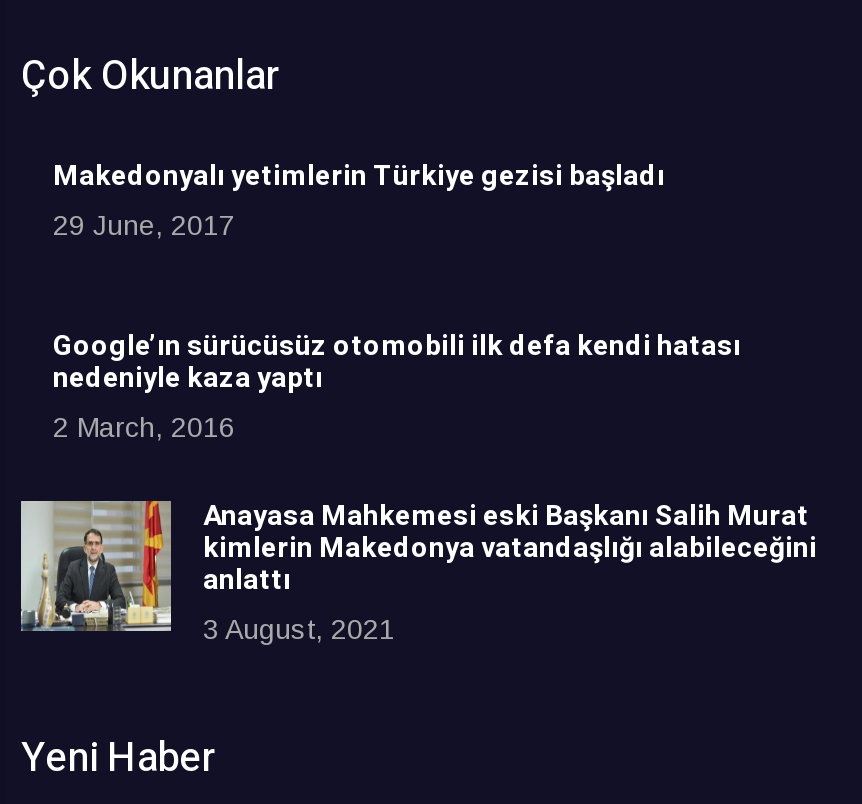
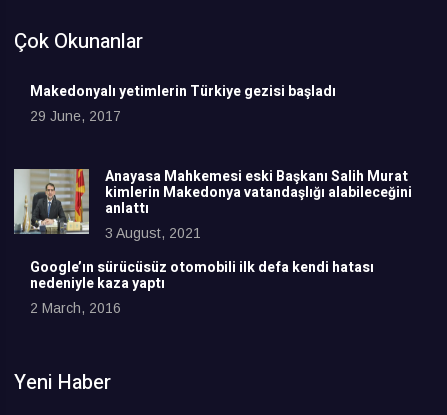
moved down: Google’ın sürücüsüz otomobili ilk defa kendi hatası | nedeniyle kaza yaptı | 2 March, 2016

moved up: [image] | Anayasa Mahkemesi eski Başkanı Salih Murat | kimlerin Makedonya vatandaşlığı alabileceğini | anlattı | 3 August, 2021
